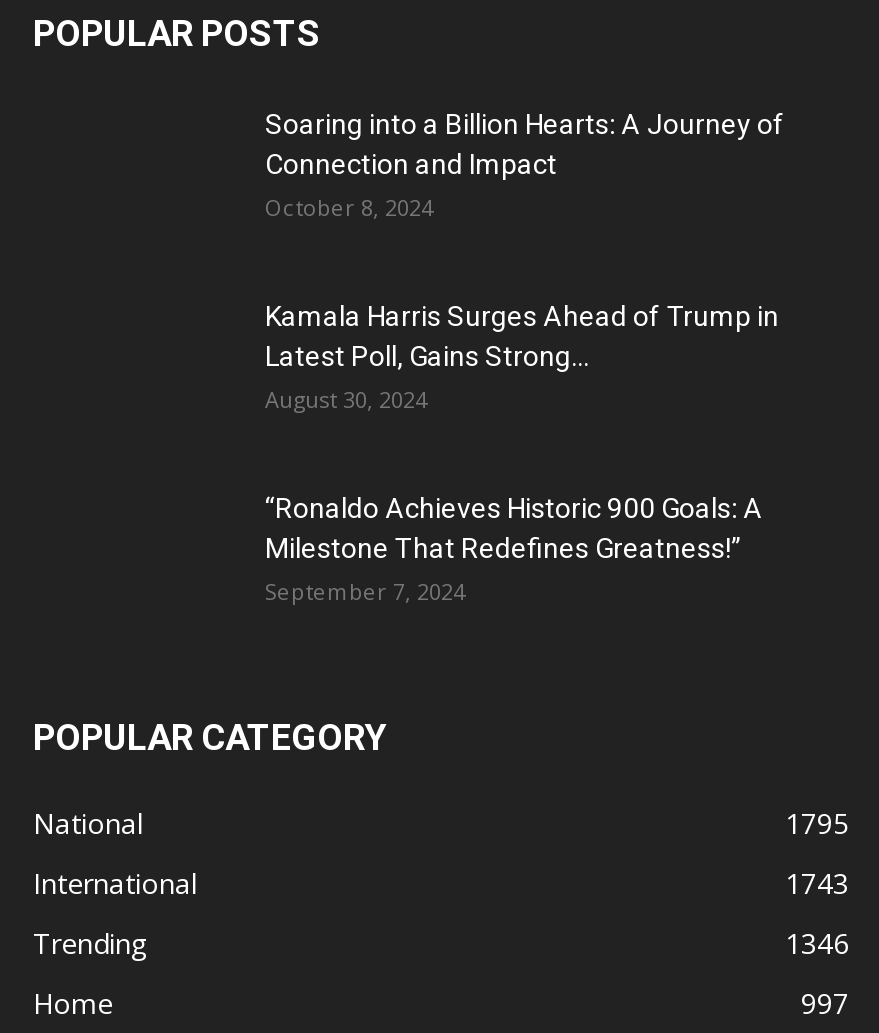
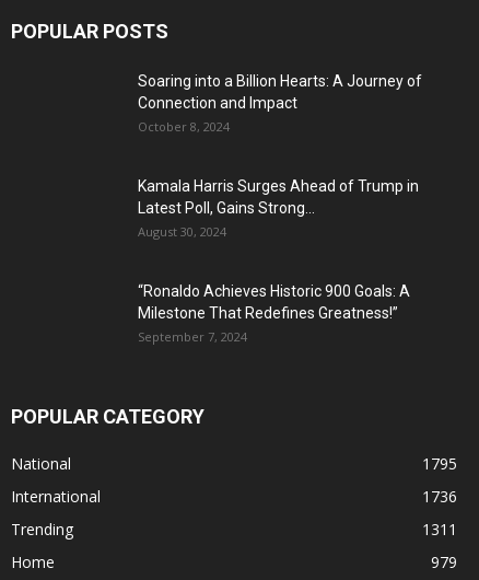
- 1743
+ 1736

- 1346
+ 1311

- 997
+ 979
